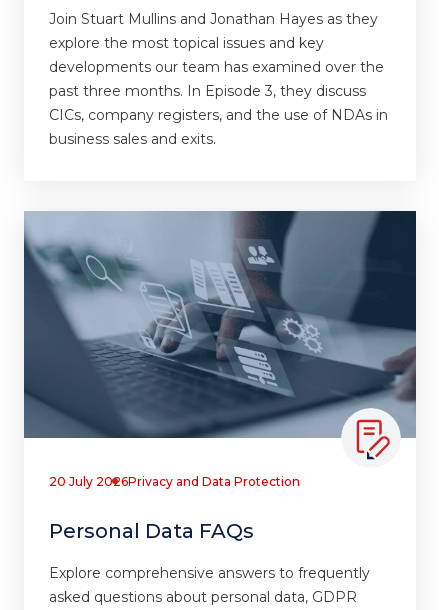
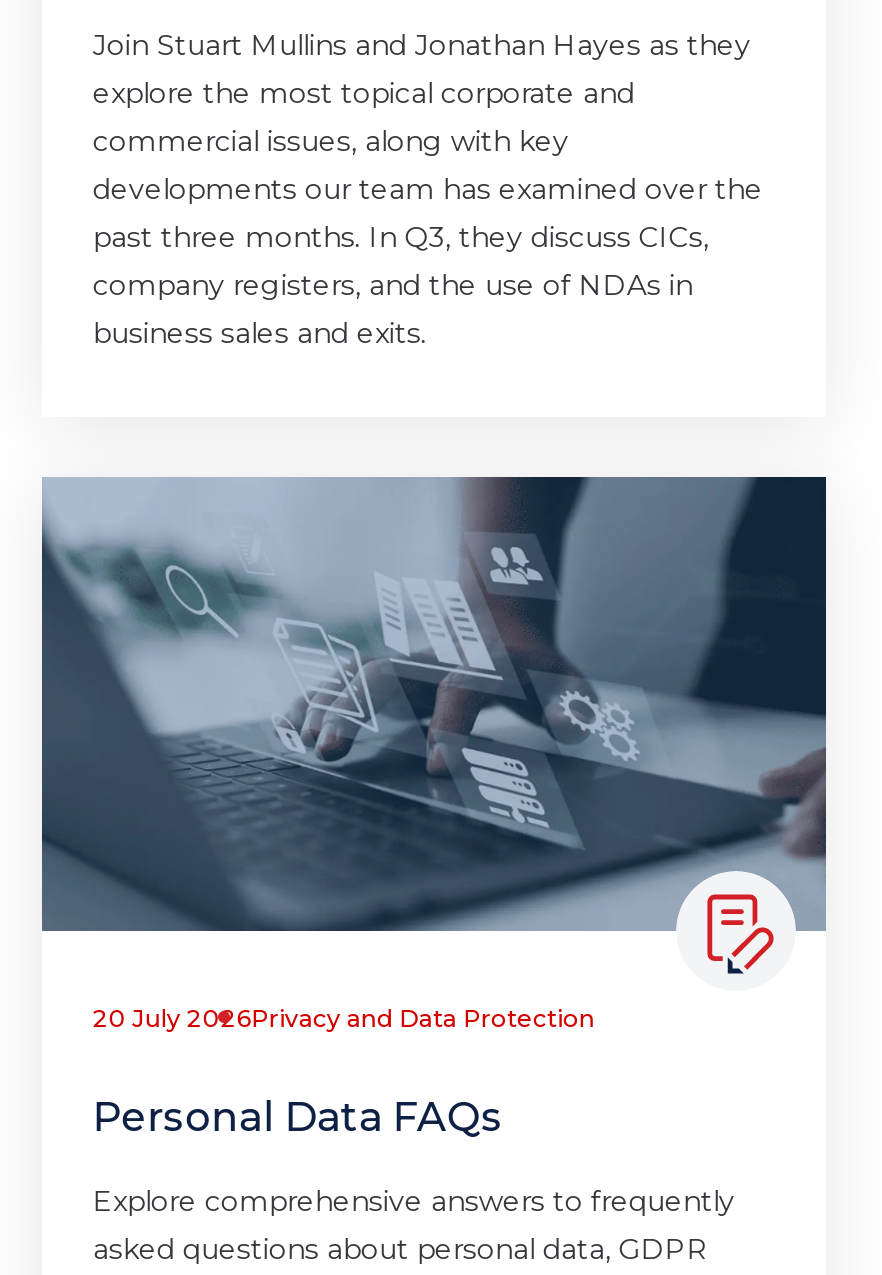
- explore the most topical issues and key
+ explore the most topical corporate and
+ commercial issues, along with key

- past three months. In Episode 3, they discuss
- CICs, company registers, and the use of NDAs in
+ past three months. In Q3, they discuss CICs,
+ company registers, and the use of NDAs in
